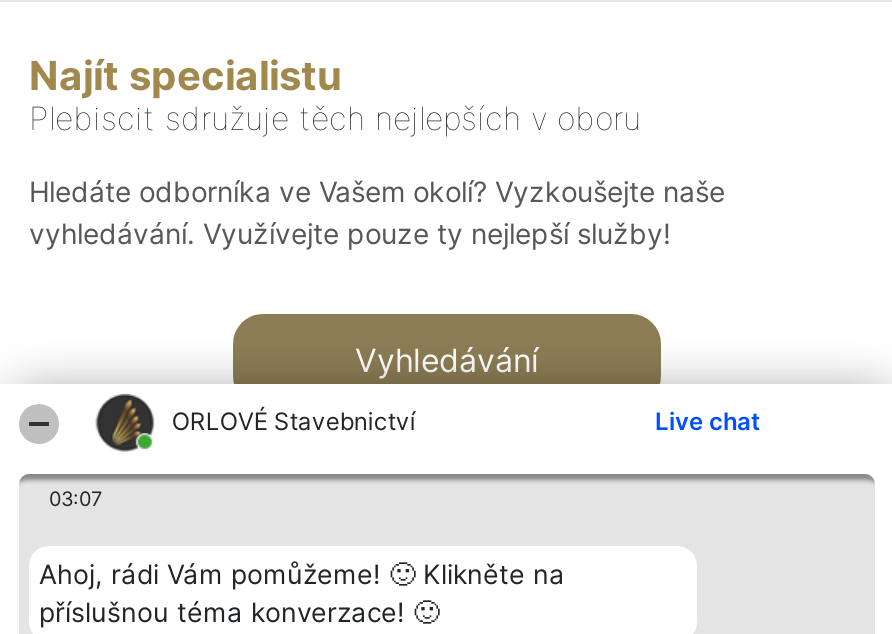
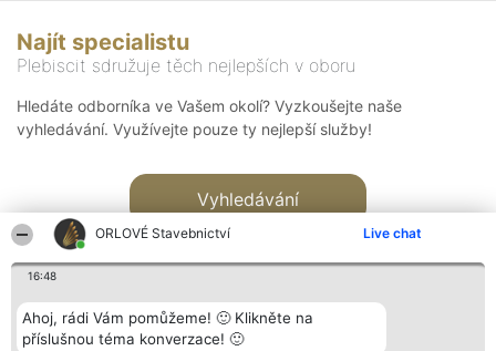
- 03:07
+ 16:48
